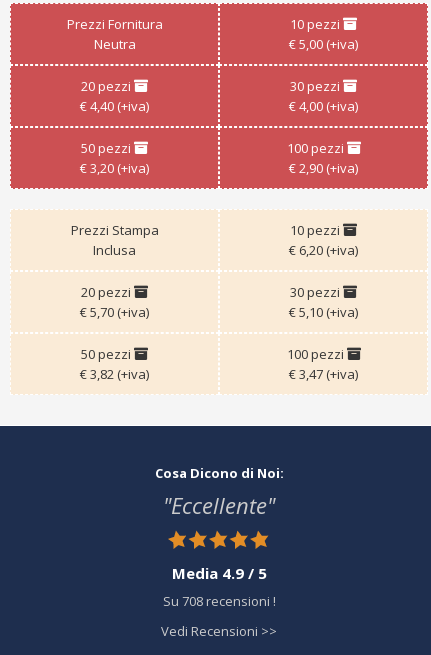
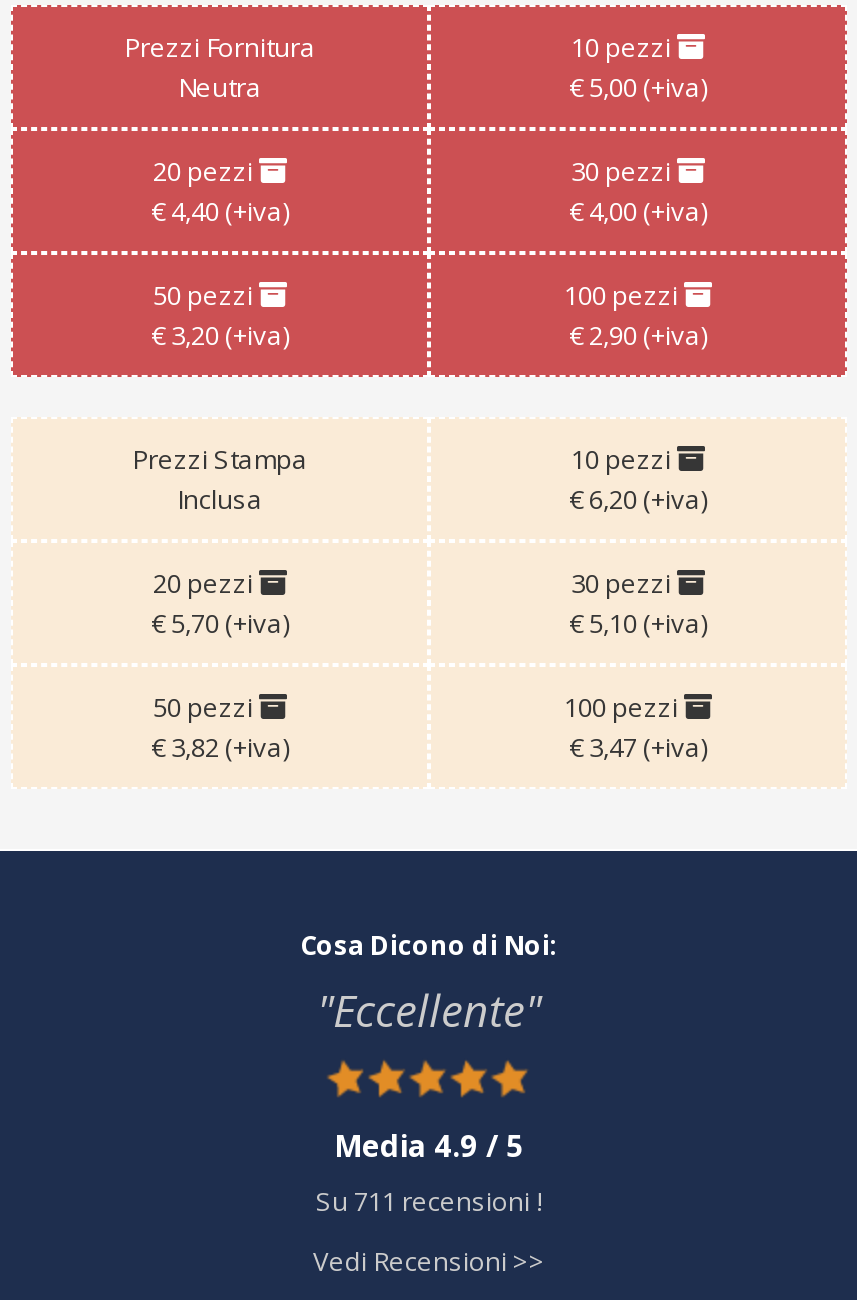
- Su 708 recensioni !
+ Su 711 recensioni !
